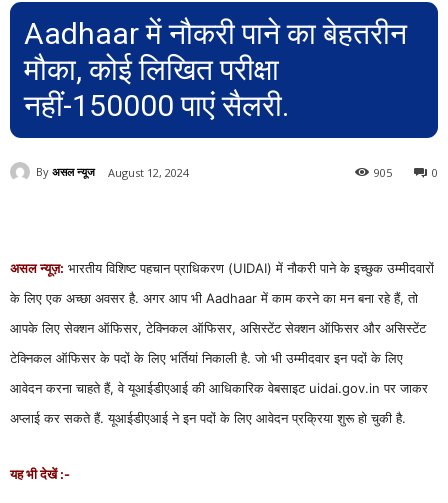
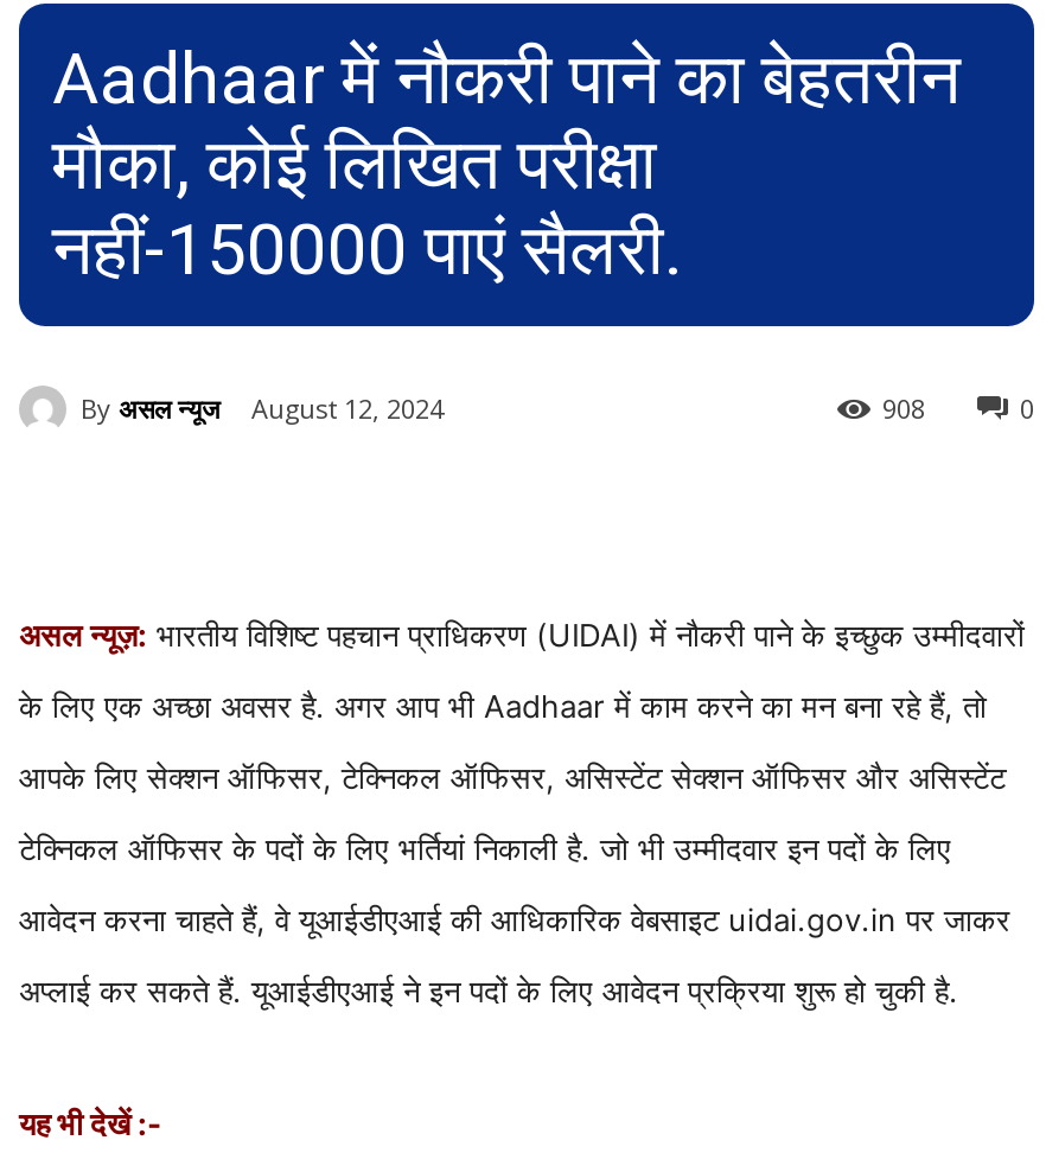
- 905
+ 908
